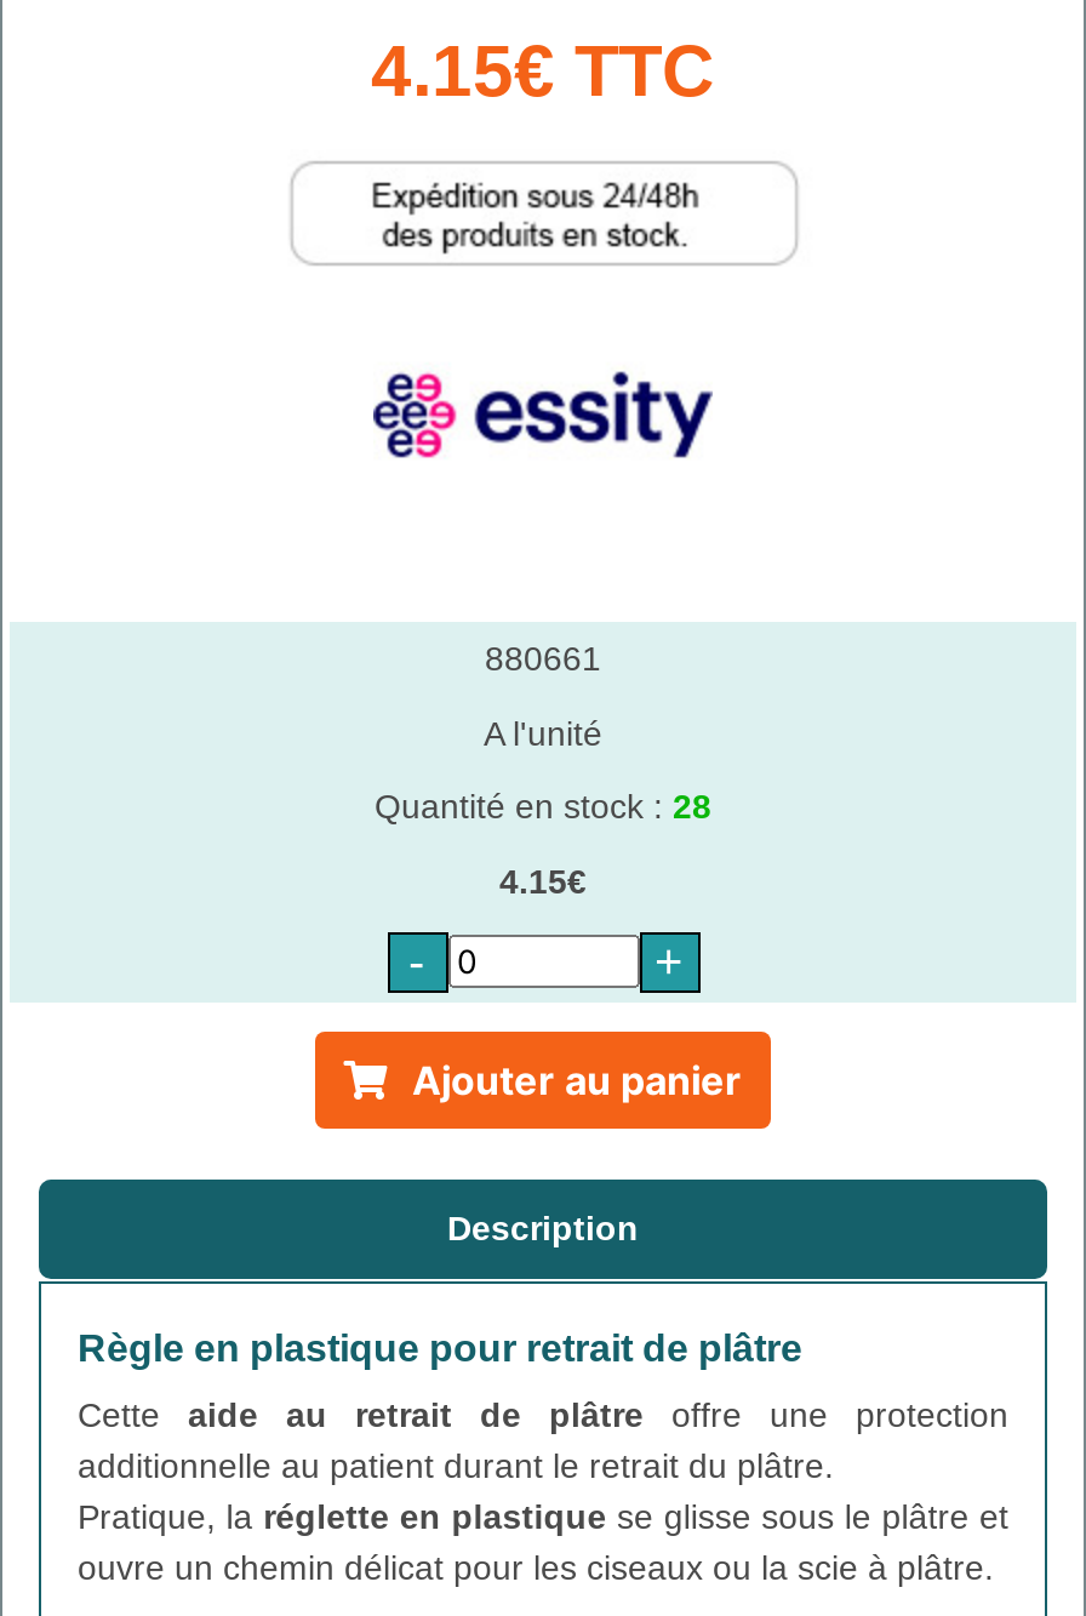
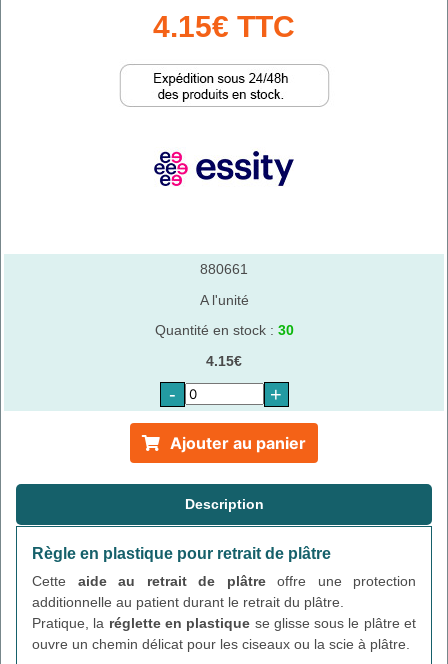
- Quantité en stock : 28
+ Quantité en stock : 30
